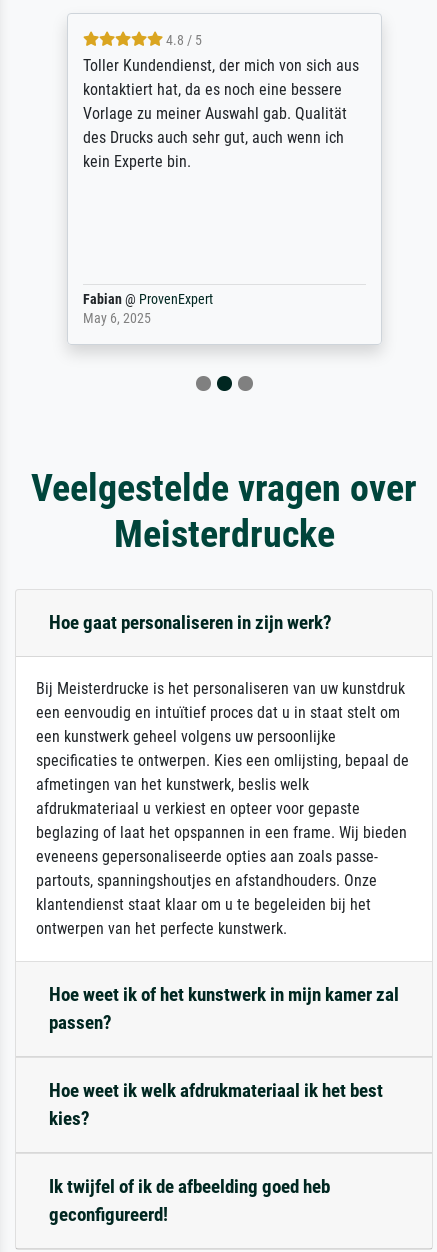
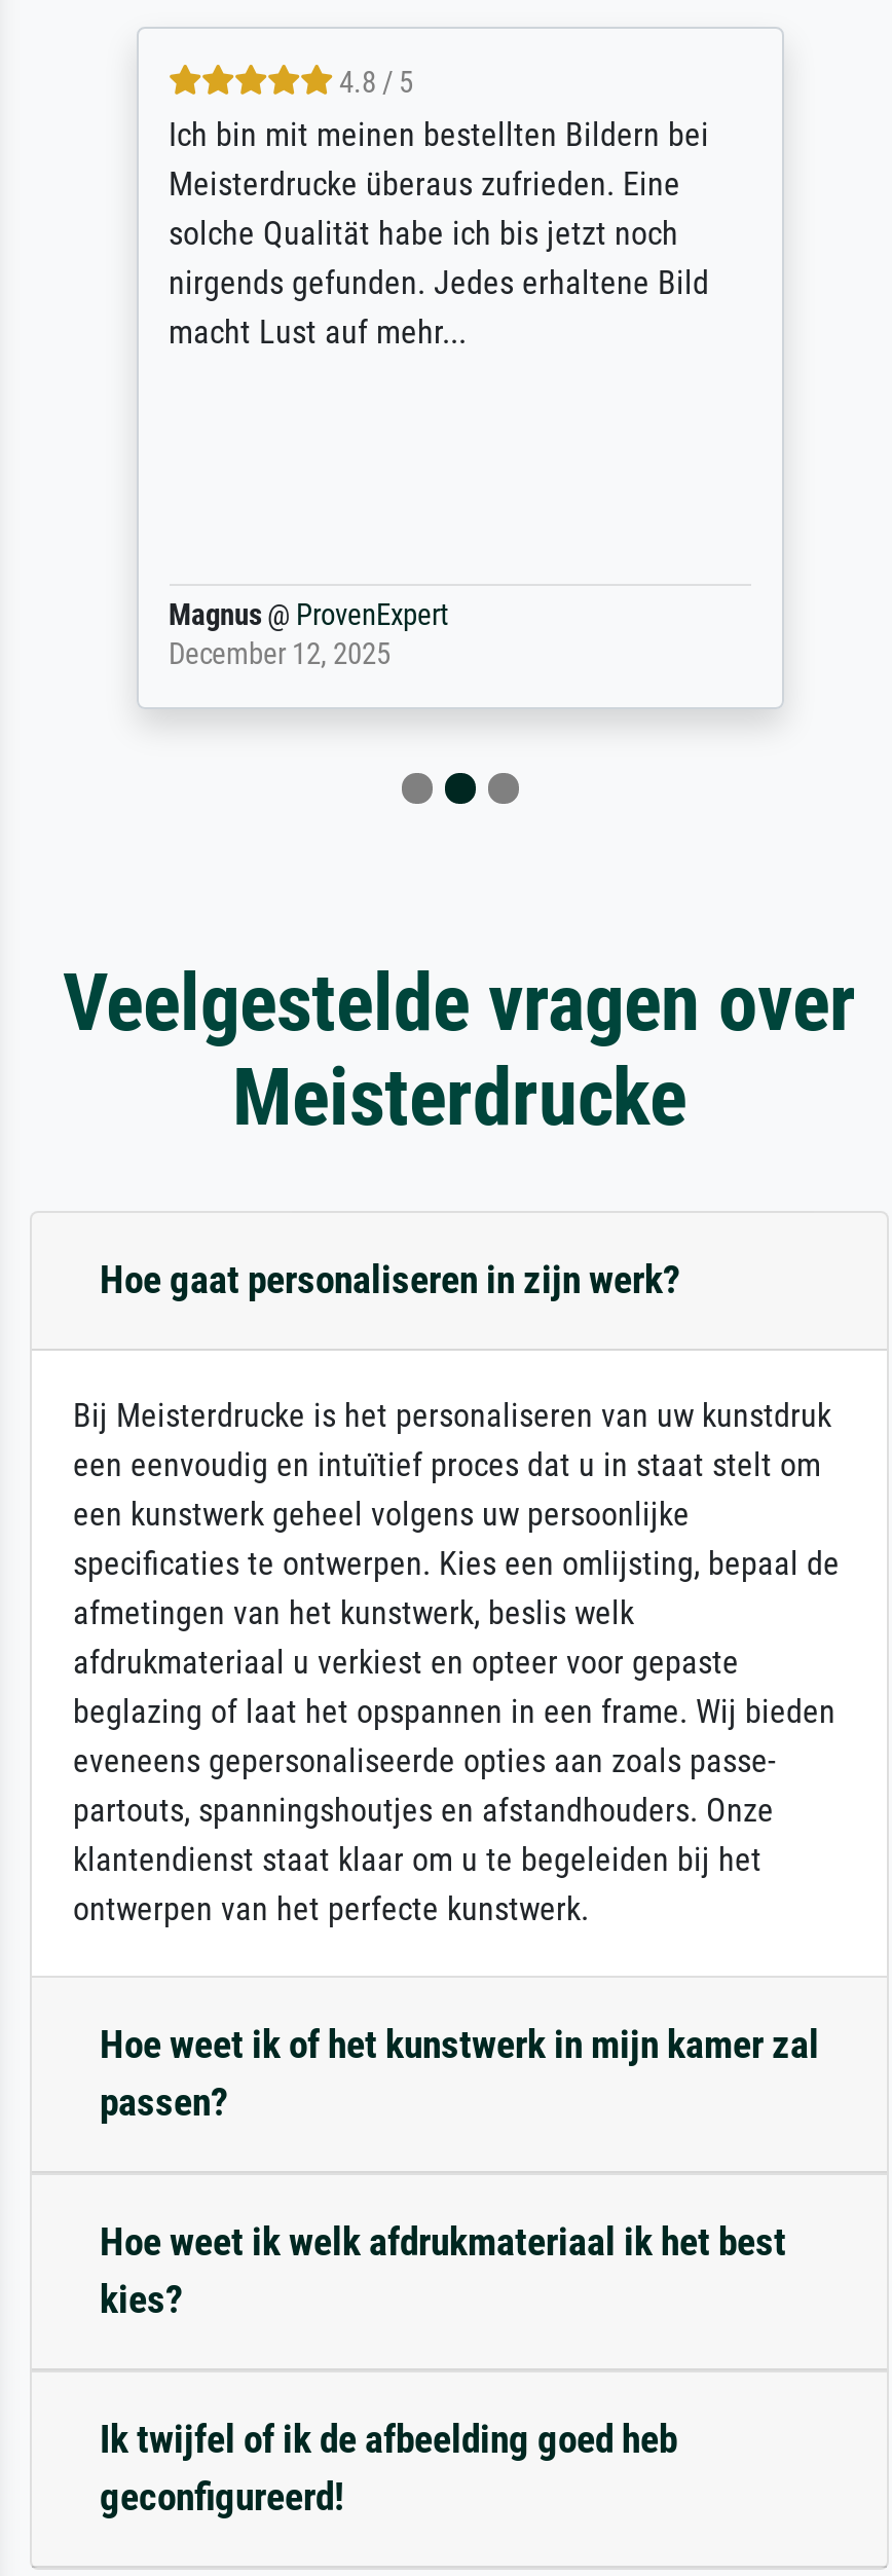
- Toller Kundendienst, der mich von sich aus
- kontaktiert hat, da es noch eine bessere
- Vorlage zu meiner Auswahl gab. Qualität
- des Drucks auch sehr gut, auch wenn ich
- kein Experte bin.
+ Ich bin mit meinen bestellten Bildern bei
+ Meisterdrucke überaus zufrieden. Eine
+ solche Qualität habe ich bis jetzt noch
+ nirgends gefunden. Jedes erhaltene Bild
+ macht Lust auf mehr...

- Fabian @ ProvenExpert
- May 6, 2025
+ Magnus @ ProvenExpert
+ December 12, 2025
